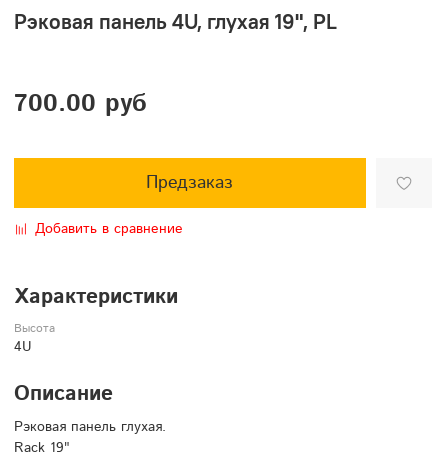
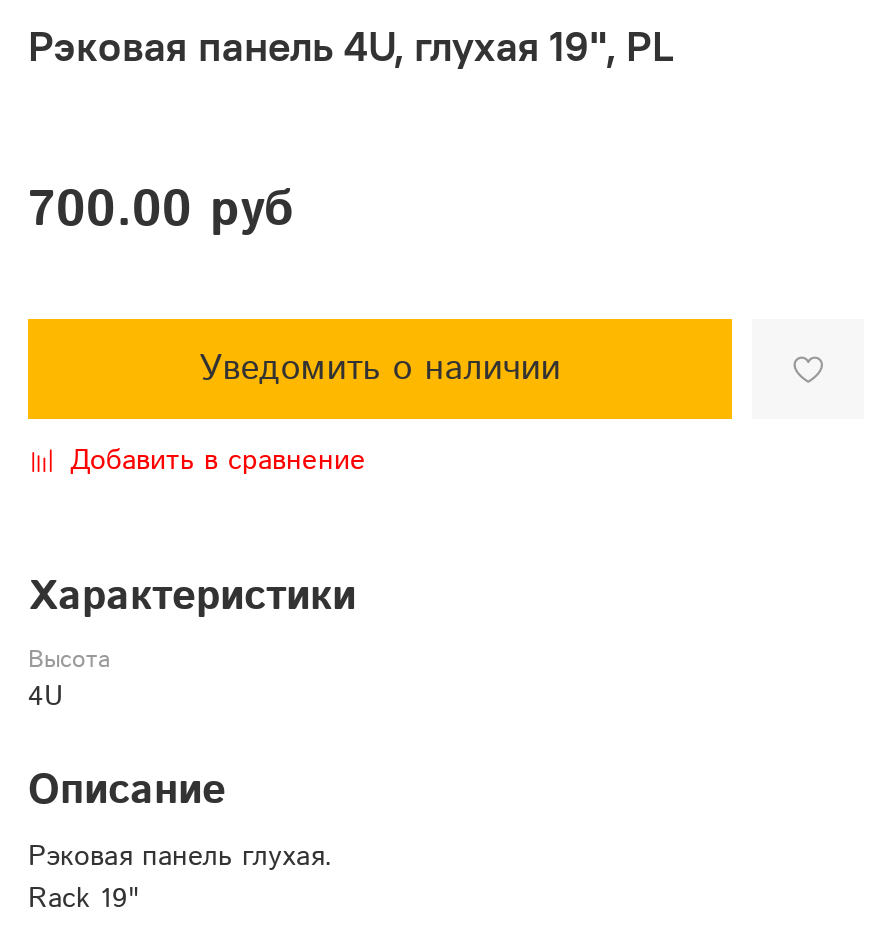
- Предзаказ
+ Уведомить о наличии
